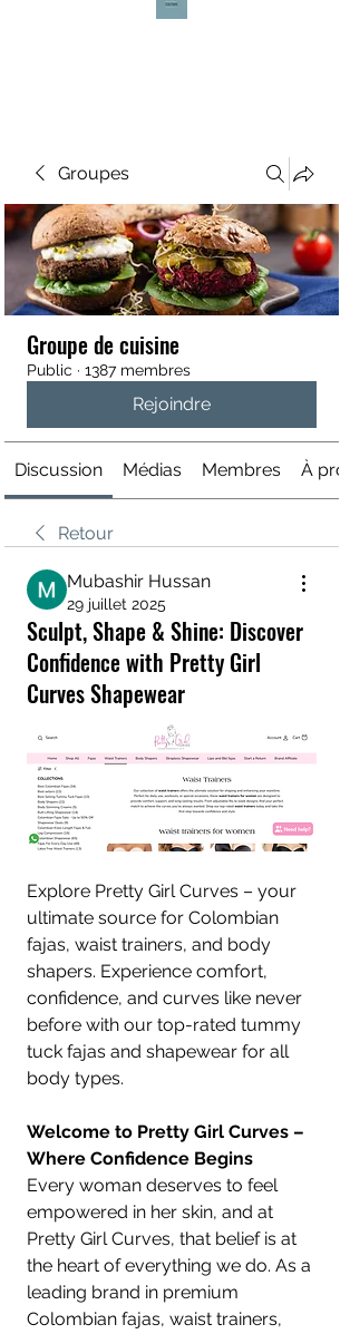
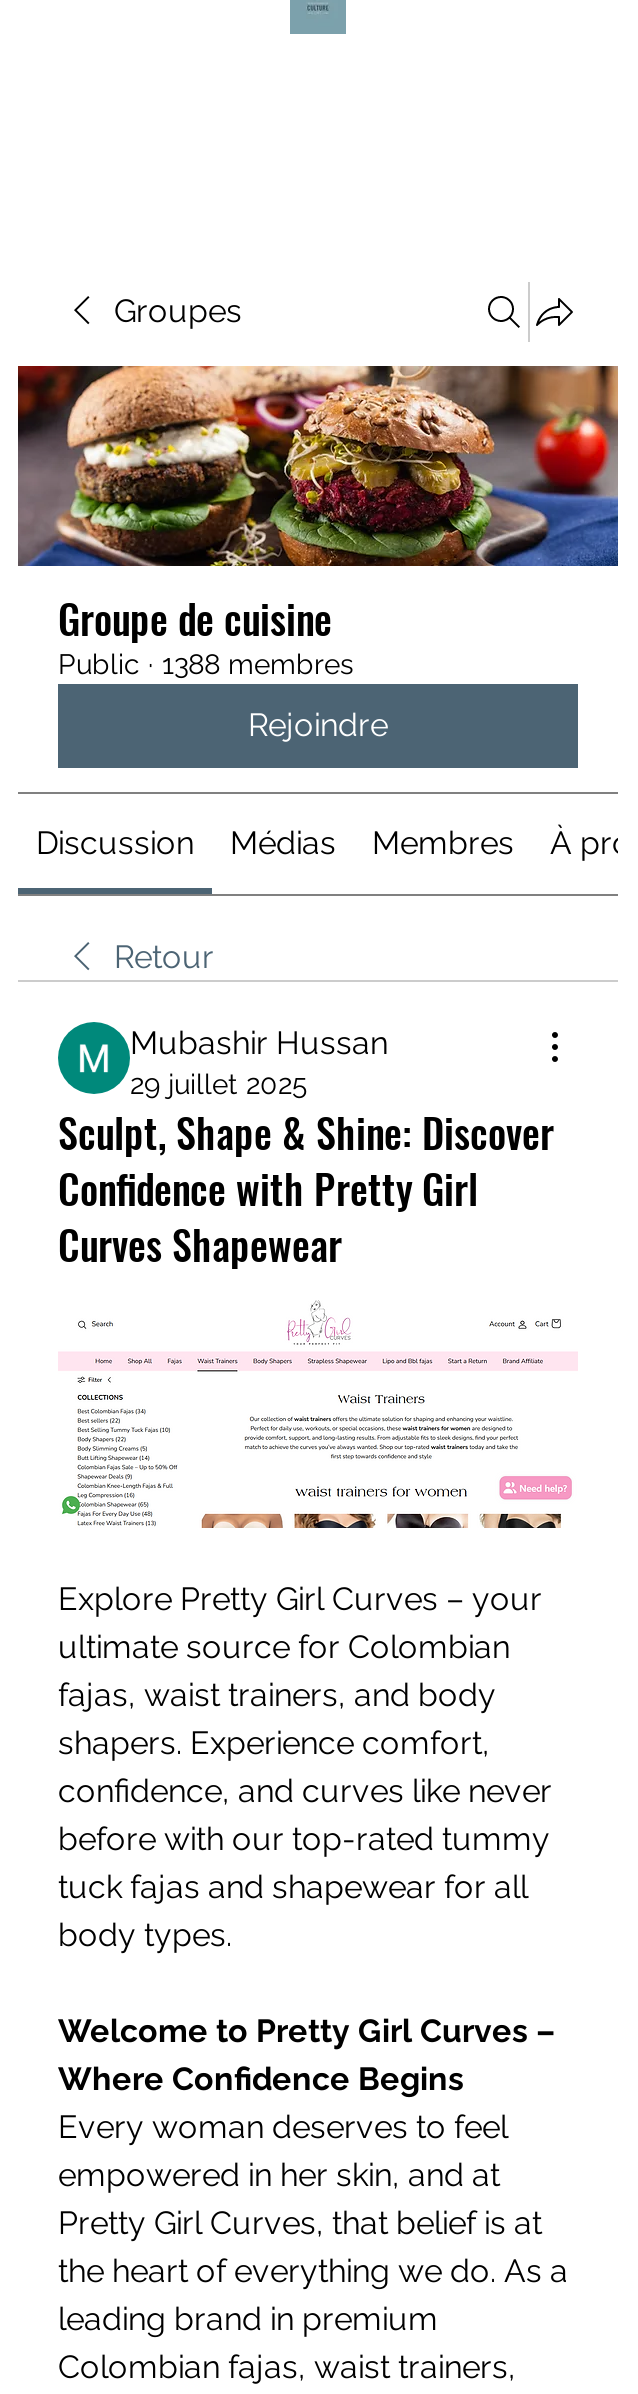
- Public · 1387 membres
+ Public · 1388 membres
